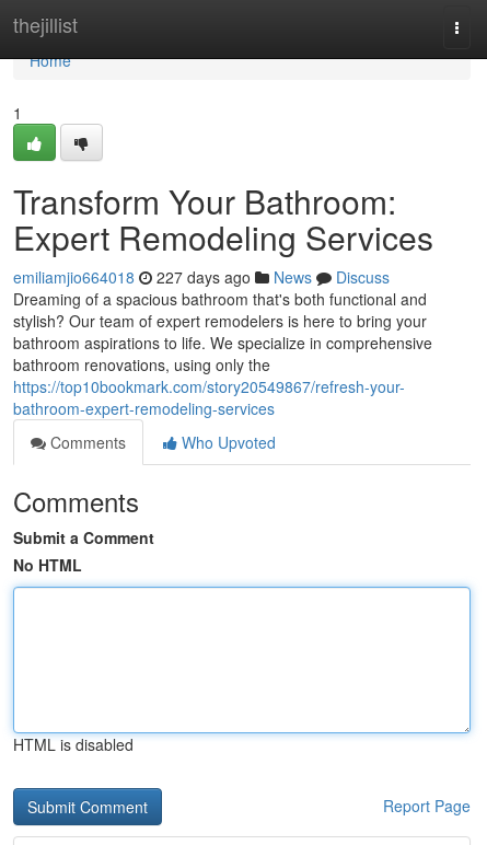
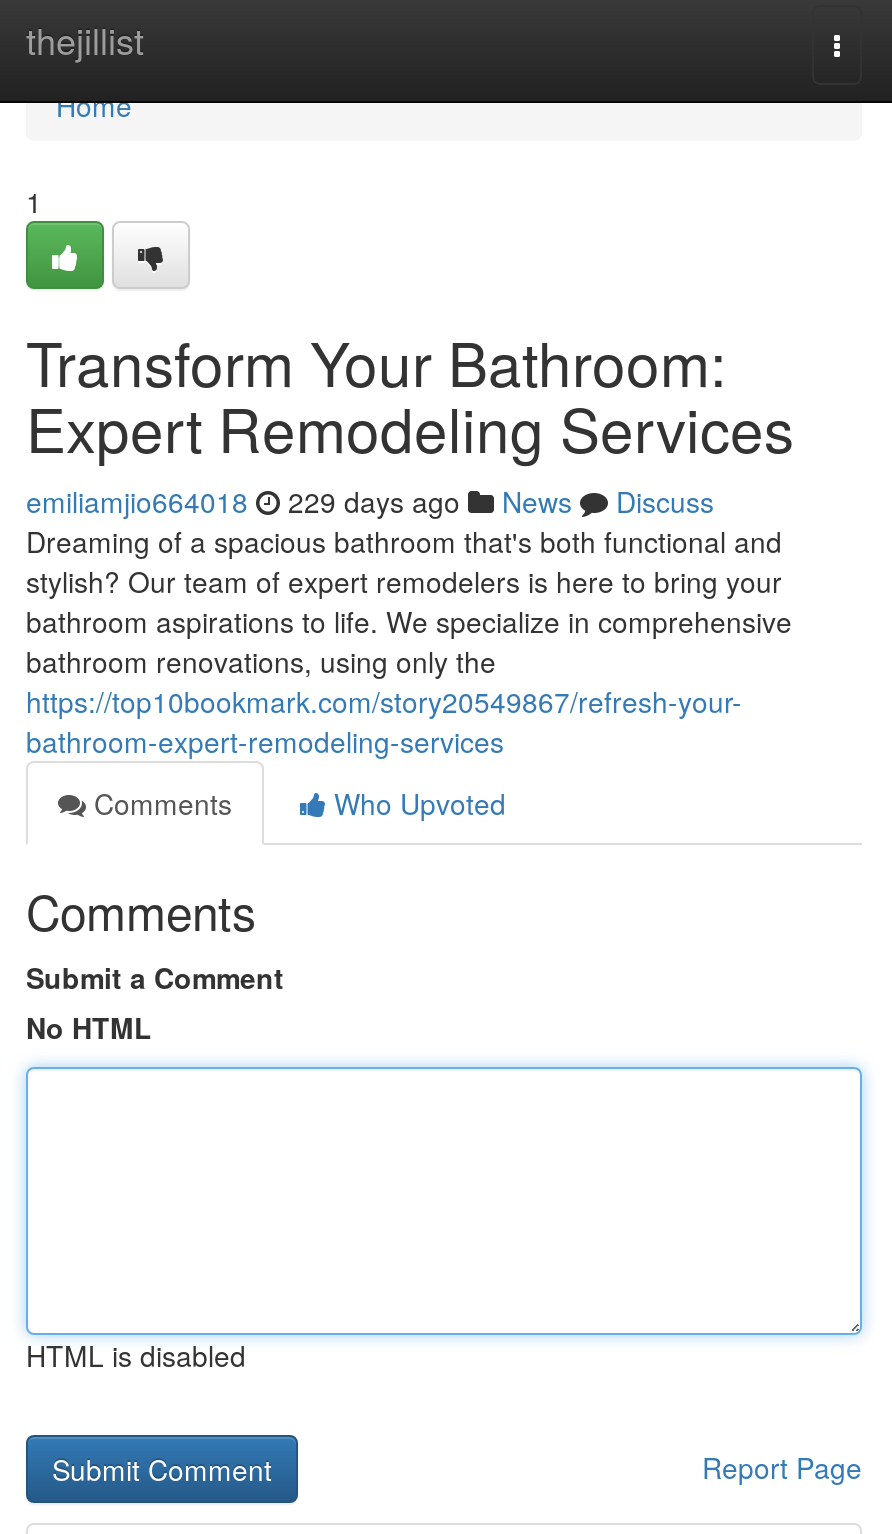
- emiliamjio664018 227 days ago News Discuss
+ emiliamjio664018 229 days ago News Discuss
